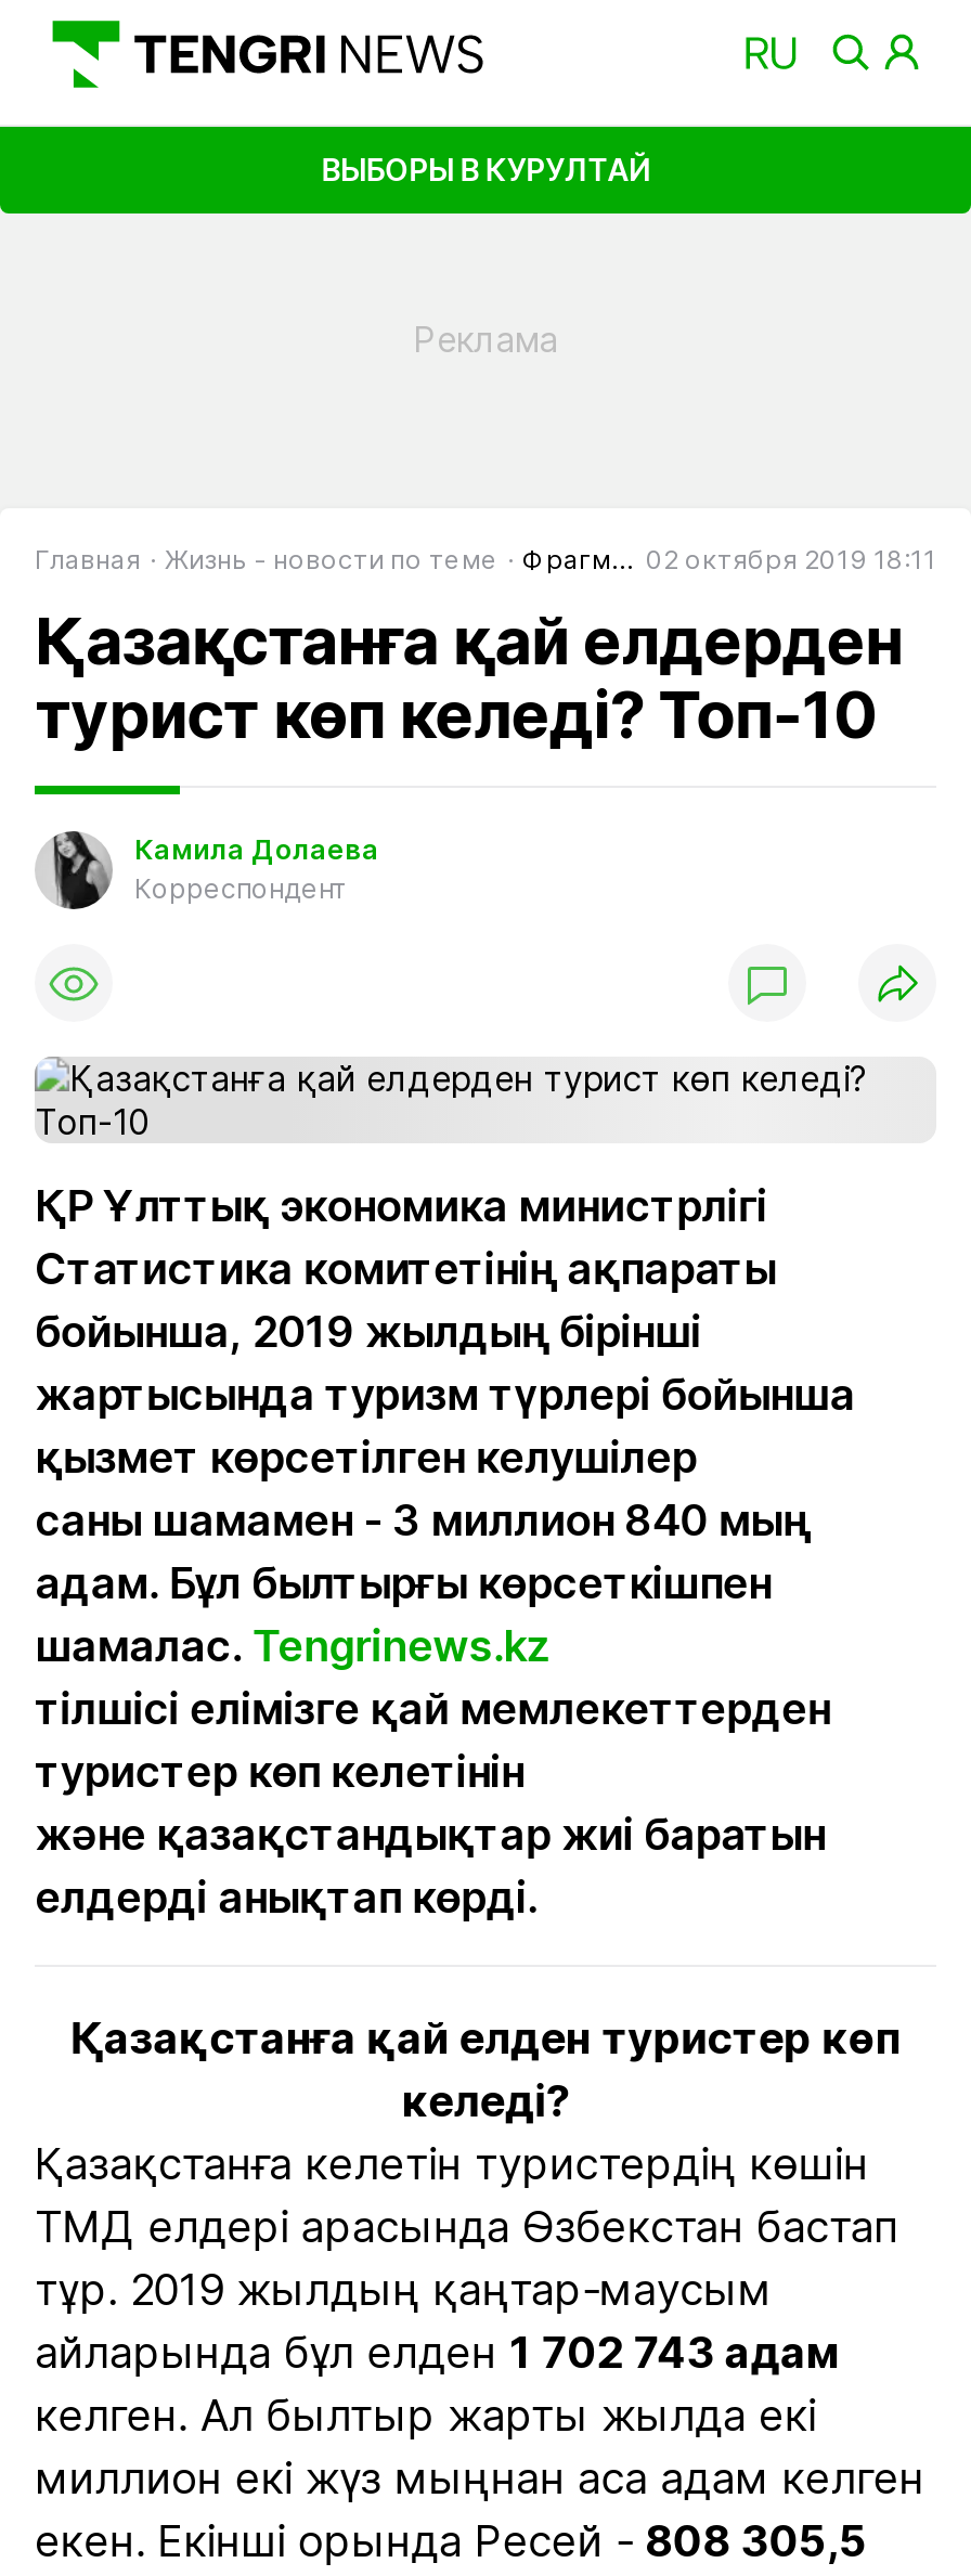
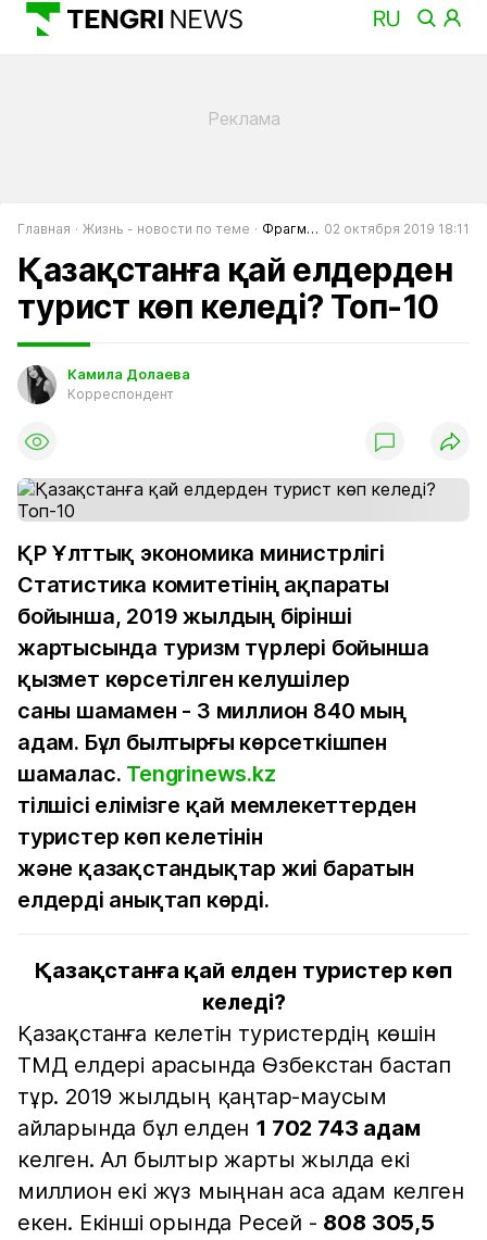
- ВЫБОРЫ В КУРУЛТАЙ
